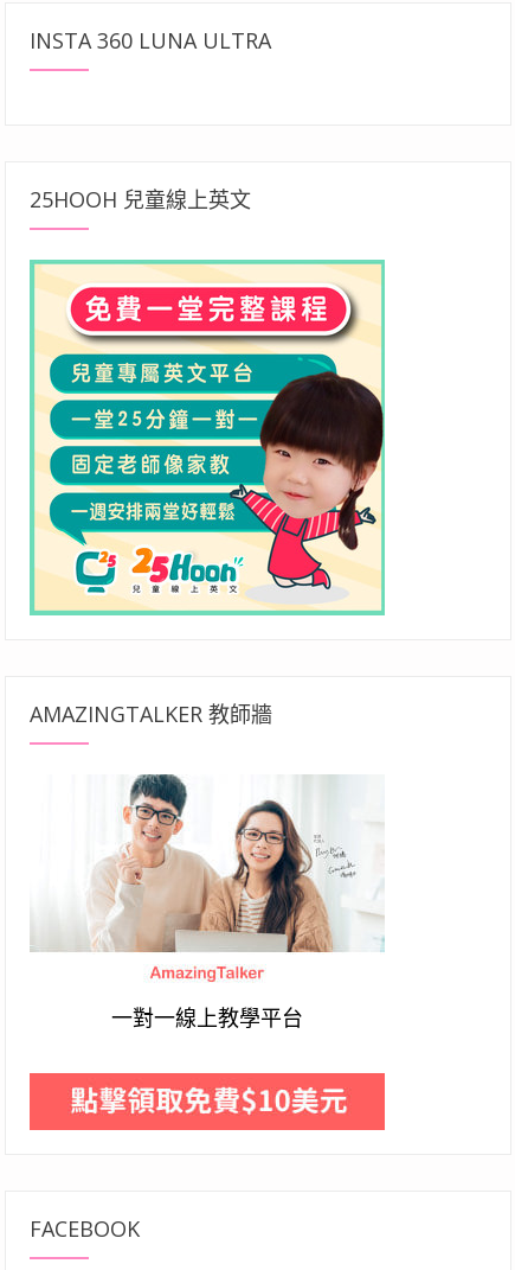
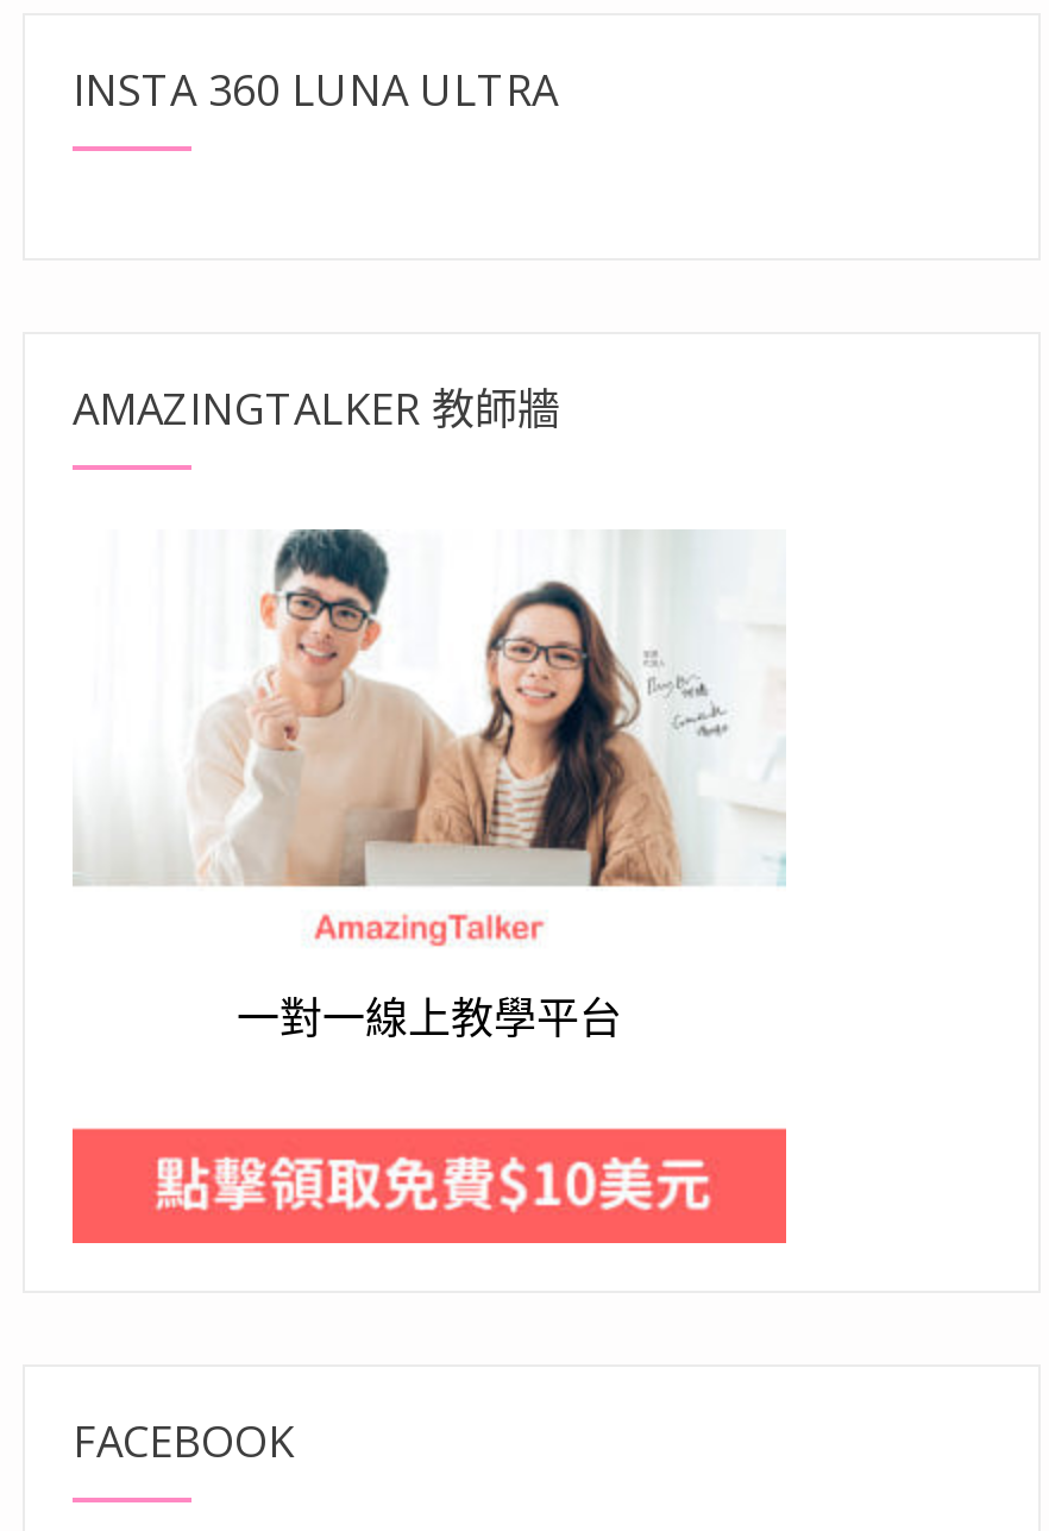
- 25HOOH 兒童線上英文

- [image]
